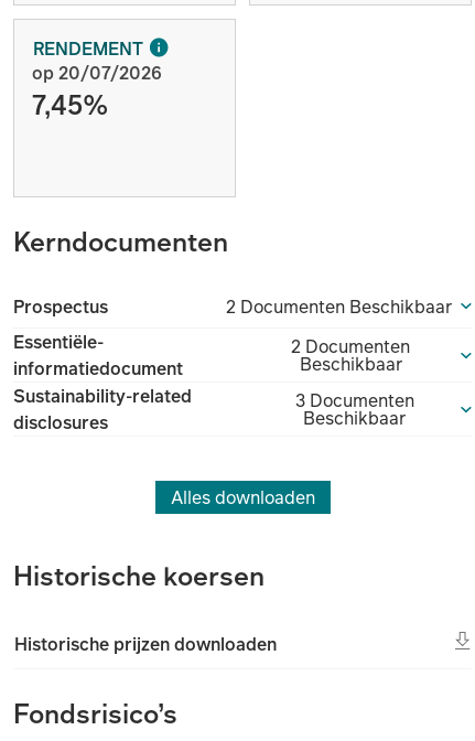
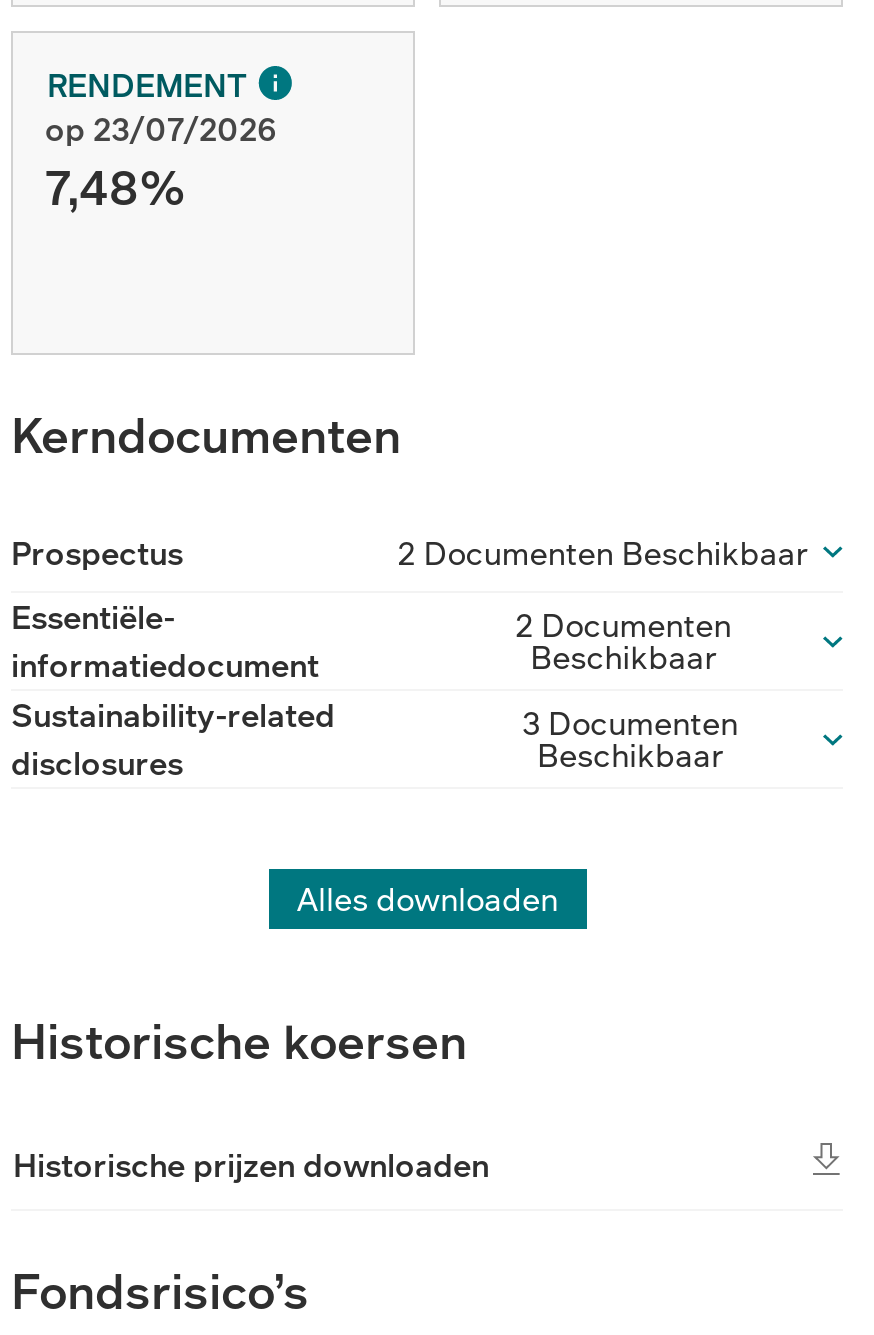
- op 20/07/2026
+ op 23/07/2026

- 7,45%
+ 7,48%
